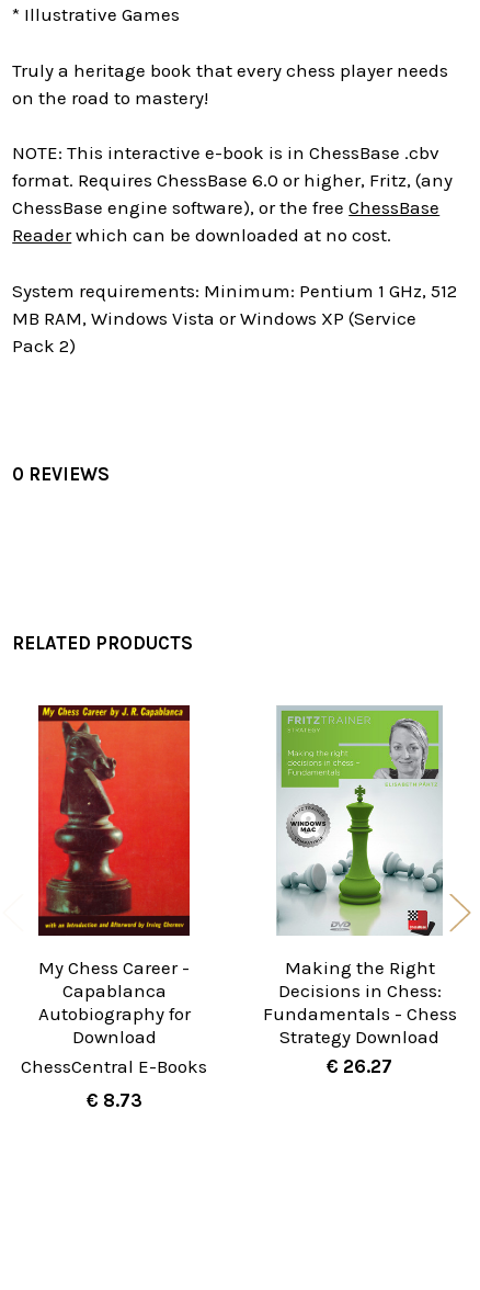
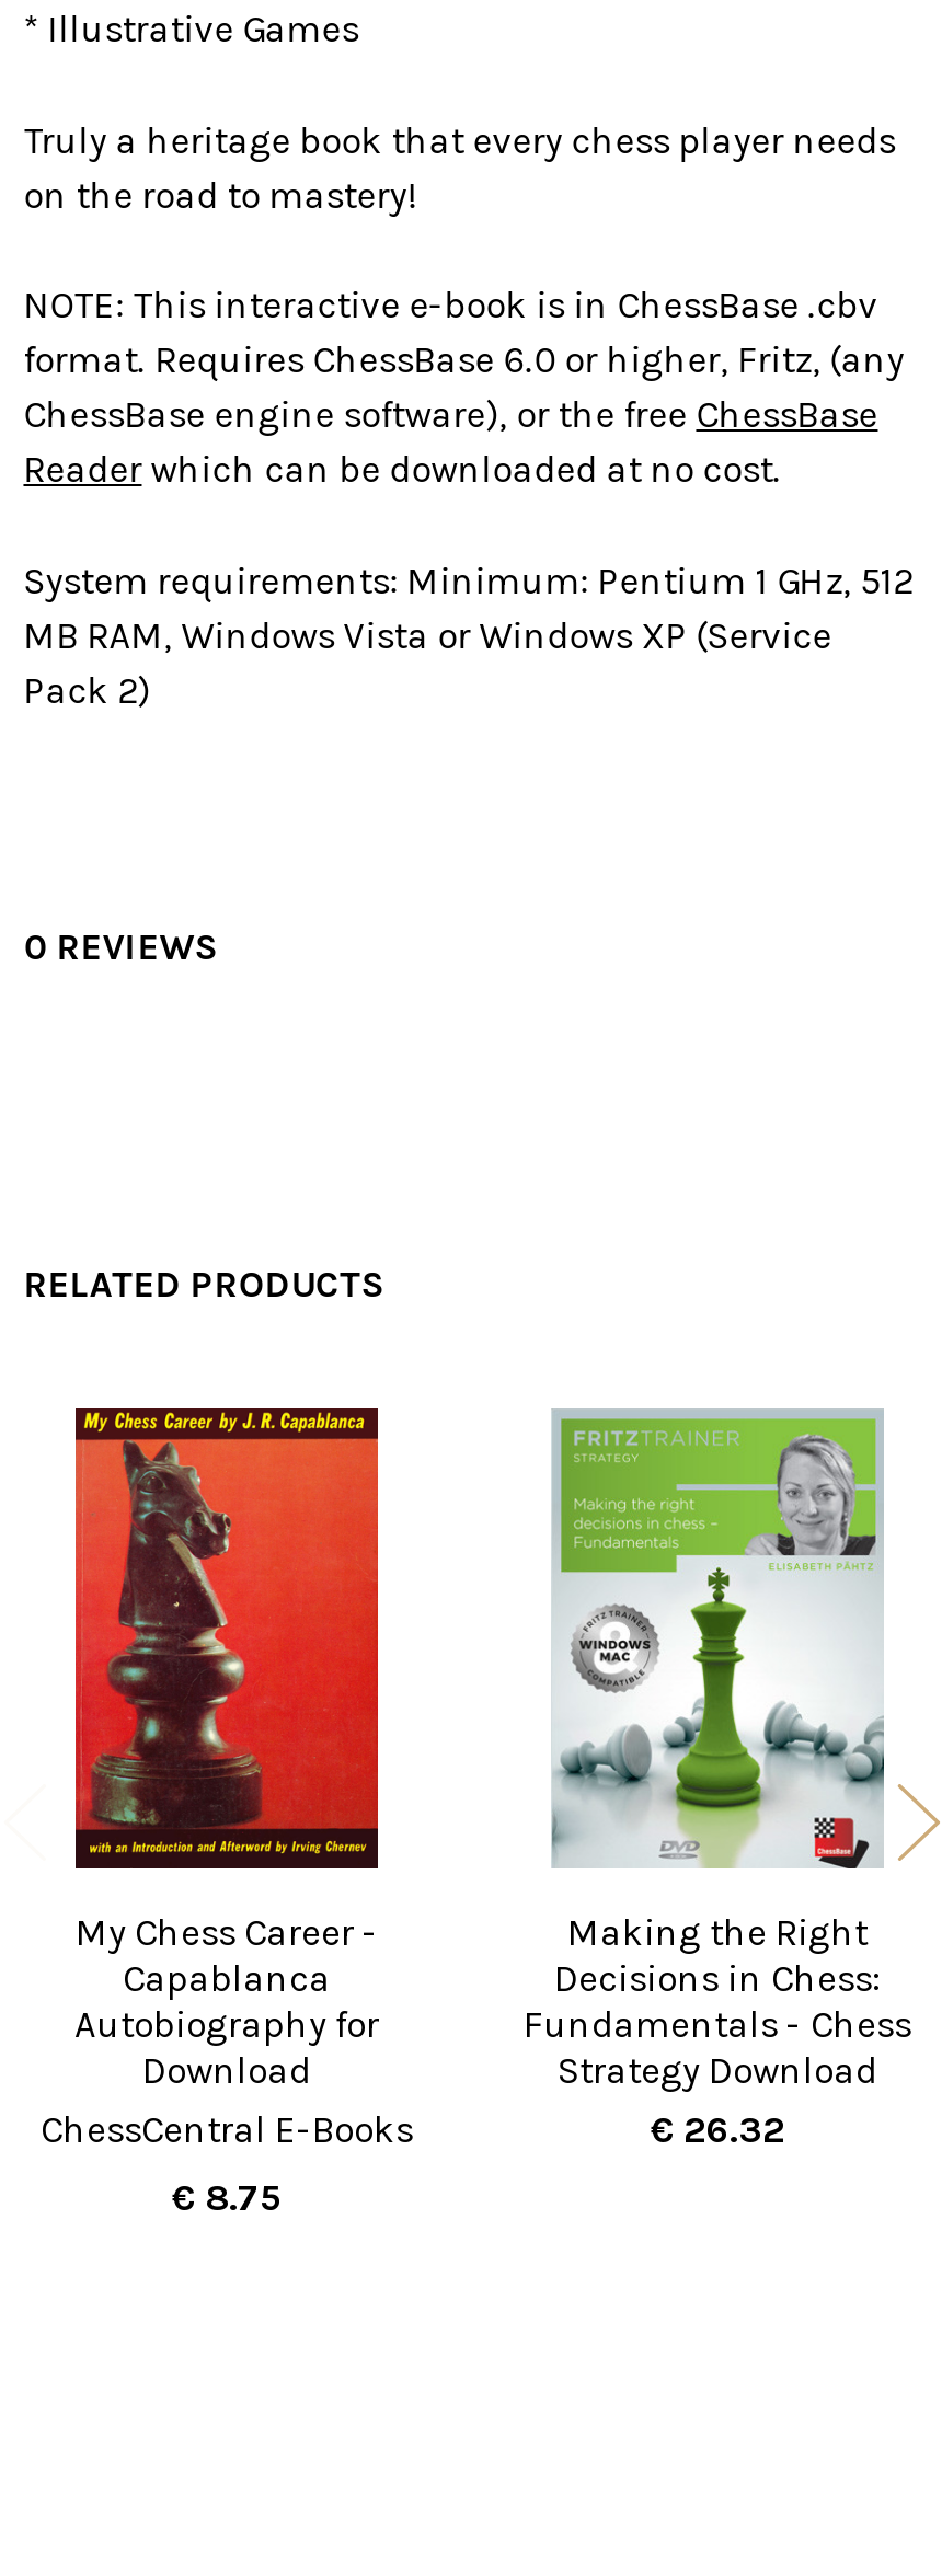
- € 26.27
+ € 26.32

- € 8.73
+ € 8.75
